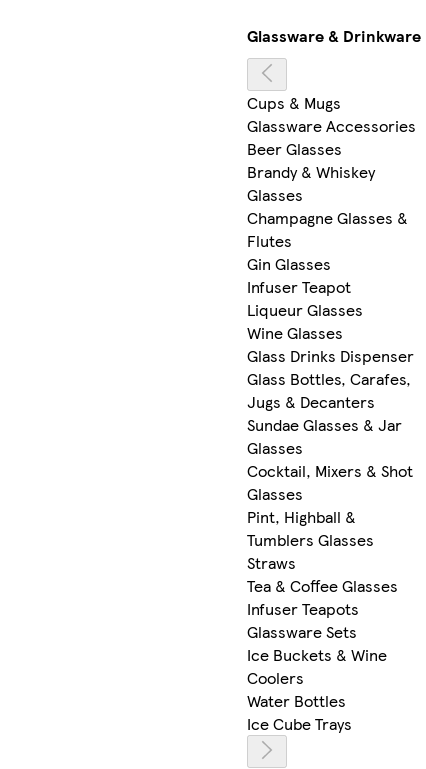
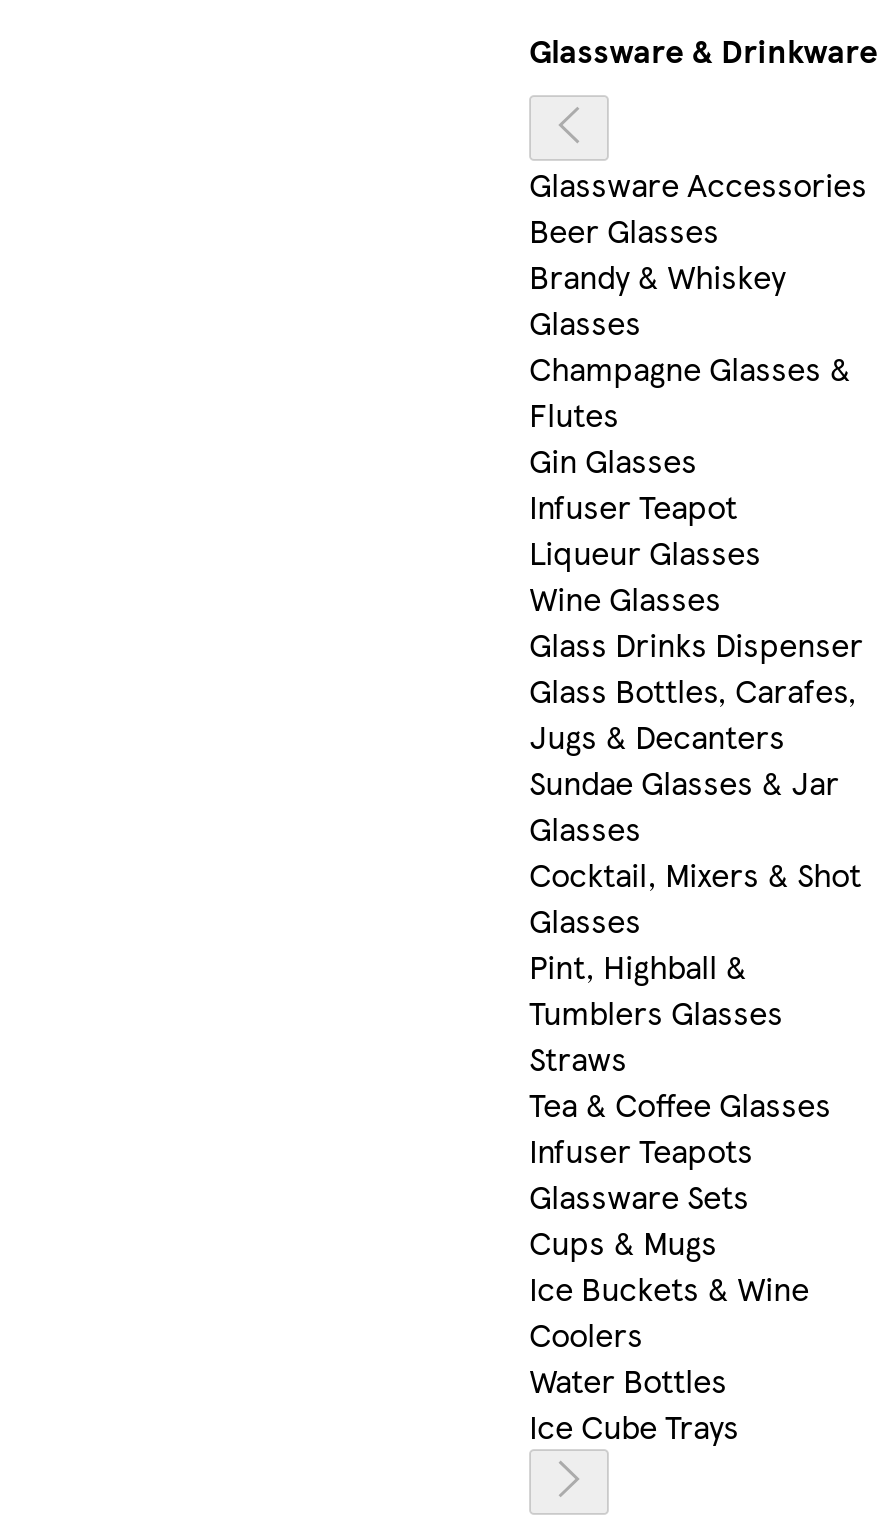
moved down: Cups & Mugs

moved up: Glassware Accessories | Beer Glasses | Brandy & Whiskey | ... | Infuser Teapots | Glassware Sets
